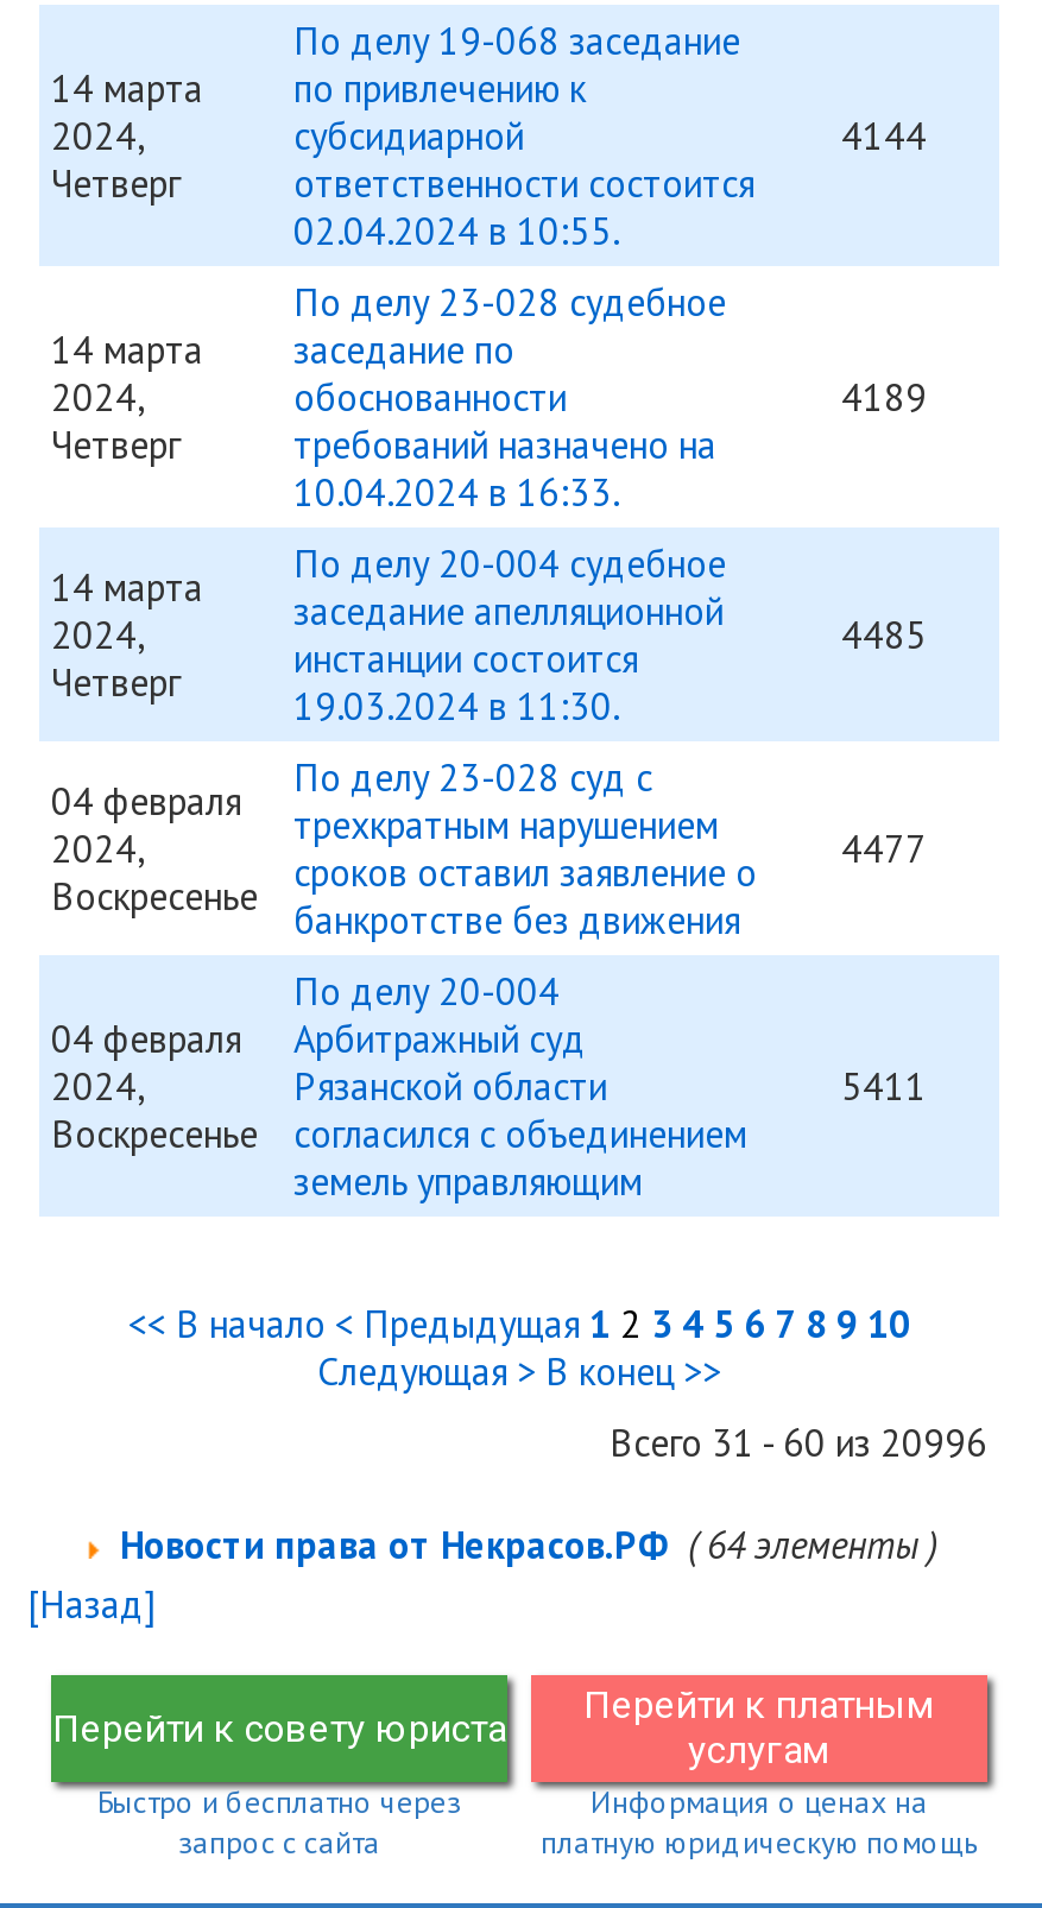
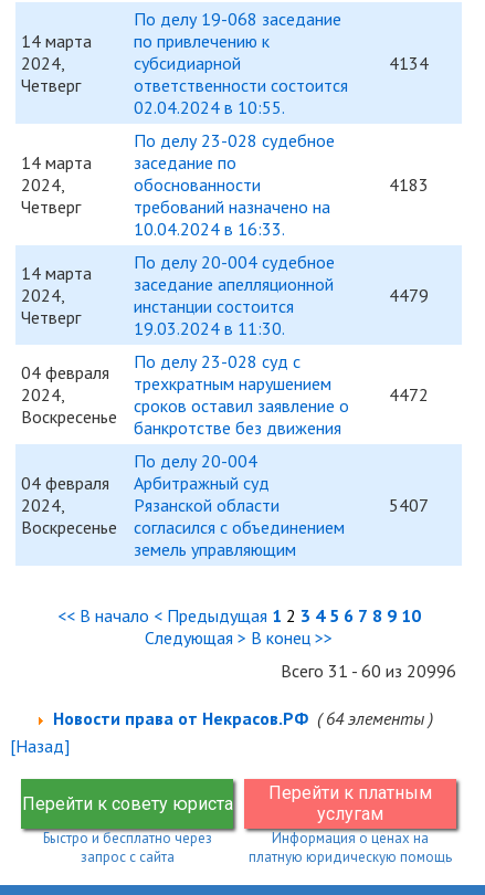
- 4144
+ 4134

- 4189
+ 4183

- 4485
+ 4479

- Воскресенье сроков оставил заявление о банкротстве без движения 4477
+ Воскресенье сроков оставил заявление о банкротстве без движения 4472

- 5411
+ 5407
